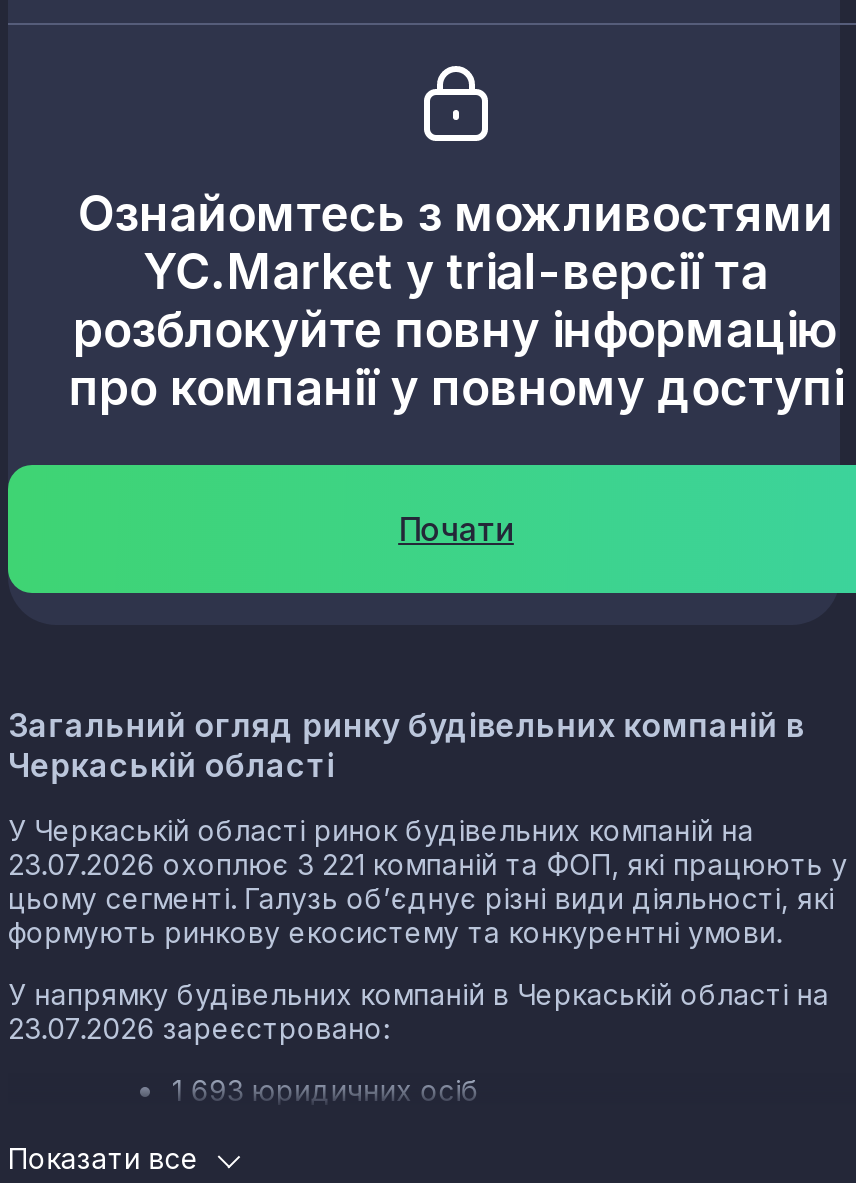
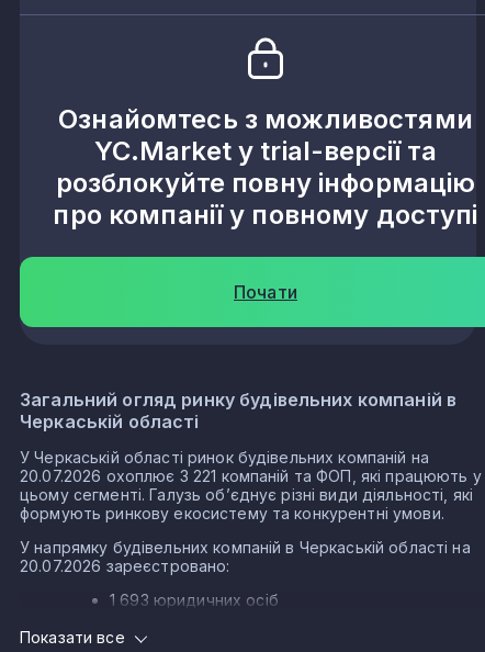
- 23.07.2026 охоплює 3 221 компаній та ФОП, які працюють у
+ 20.07.2026 охоплює 3 221 компаній та ФОП, які працюють у

- 23.07.2026 зареєстровано:
+ 20.07.2026 зареєстровано:
